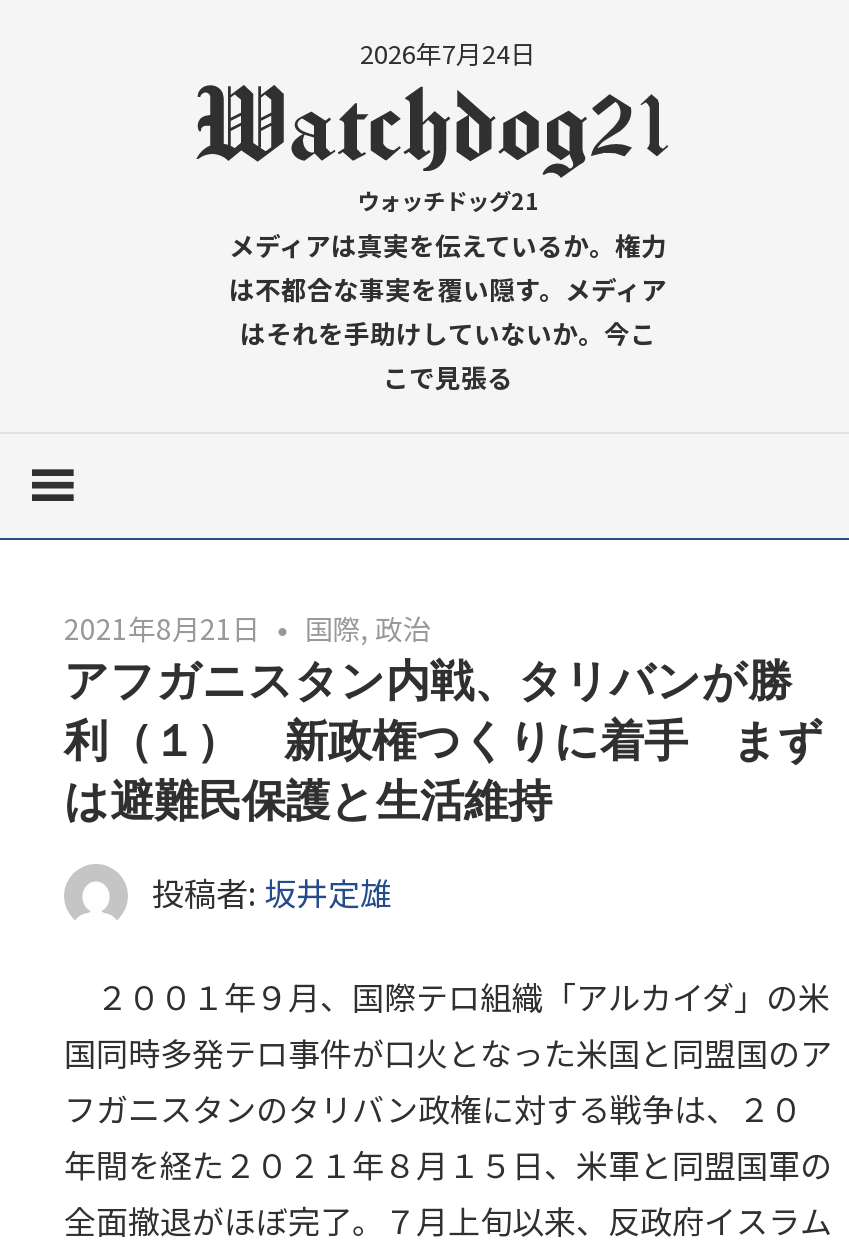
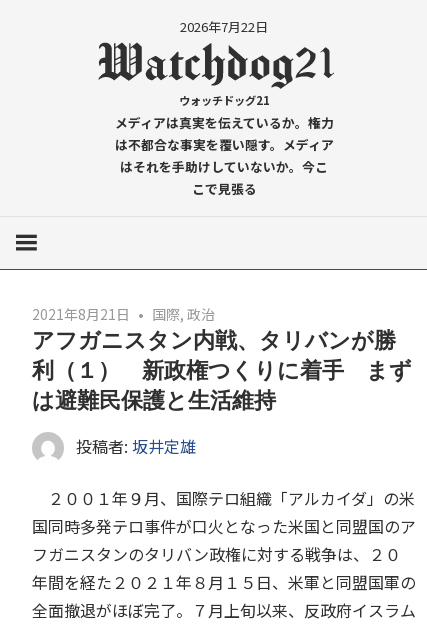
- 2026年7月24日
+ 2026年7月22日
